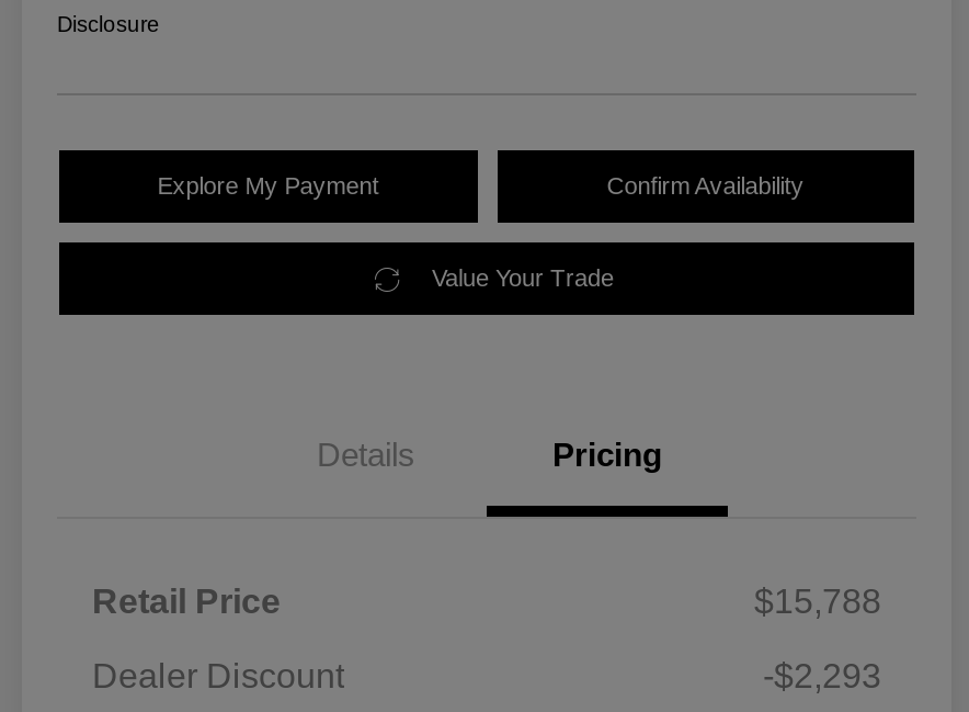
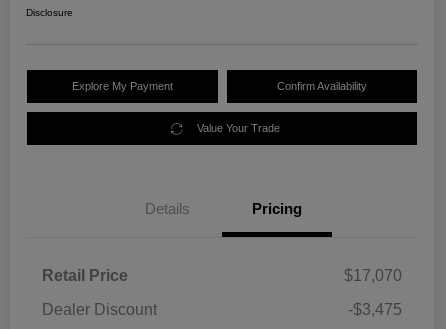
- $15,788
+ $17,070

- -$2,293
+ -$3,475
